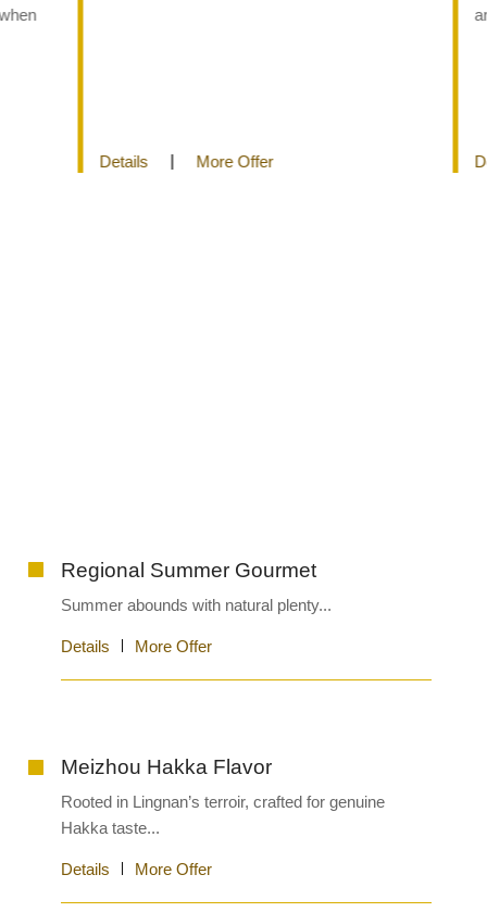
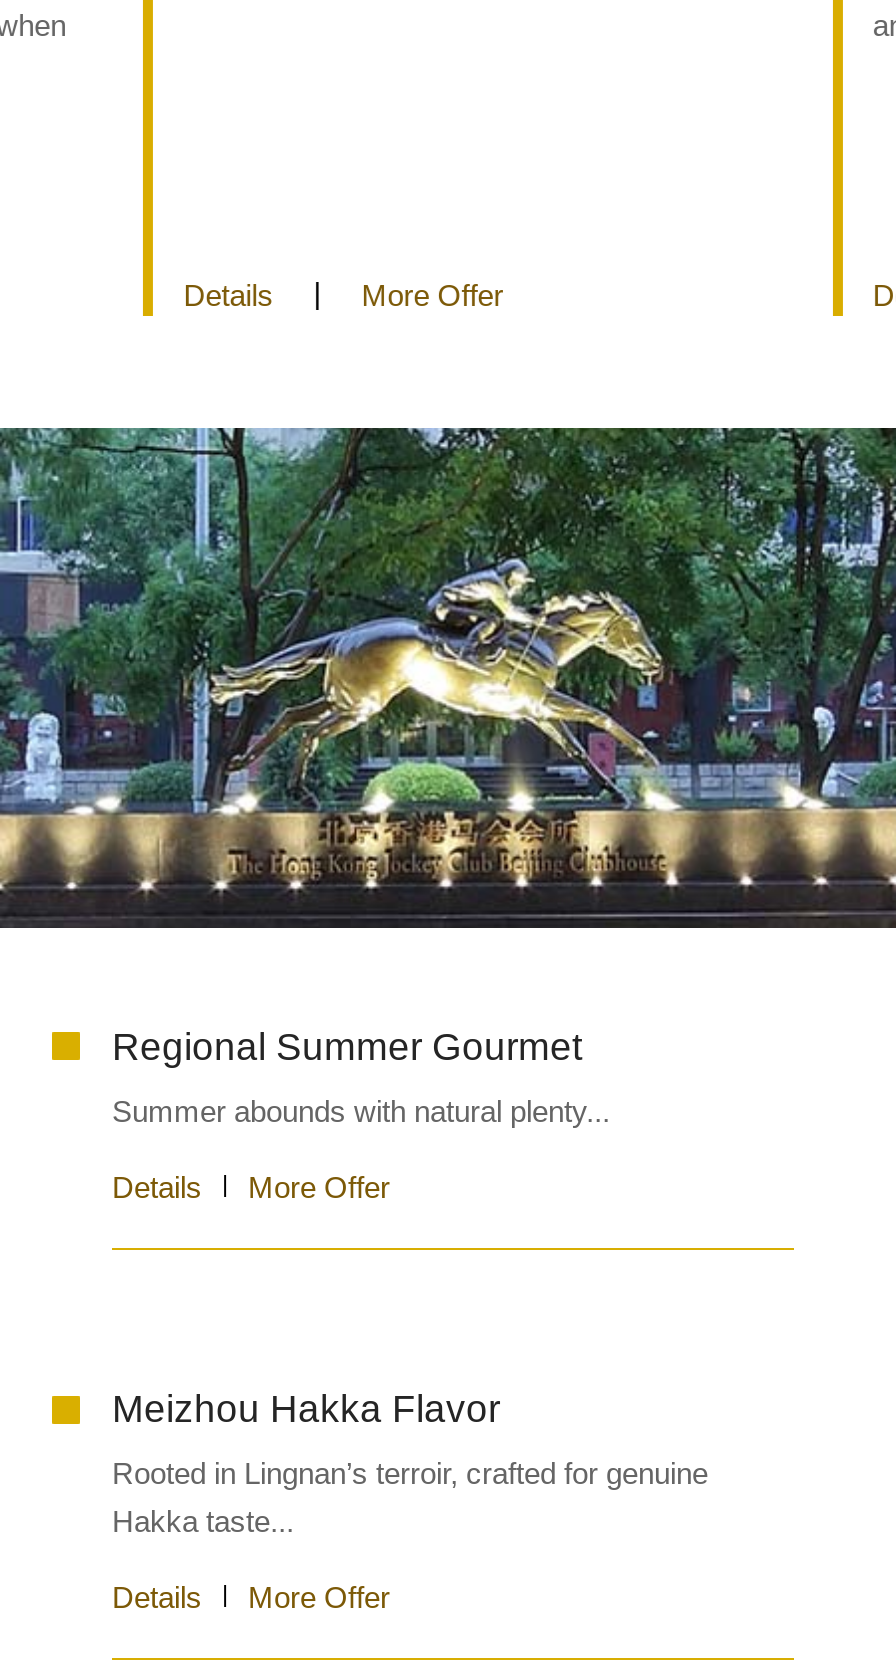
+ [image]
